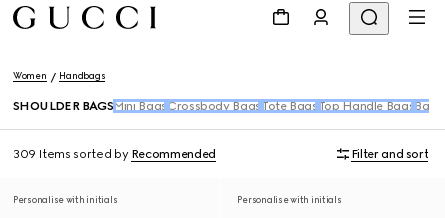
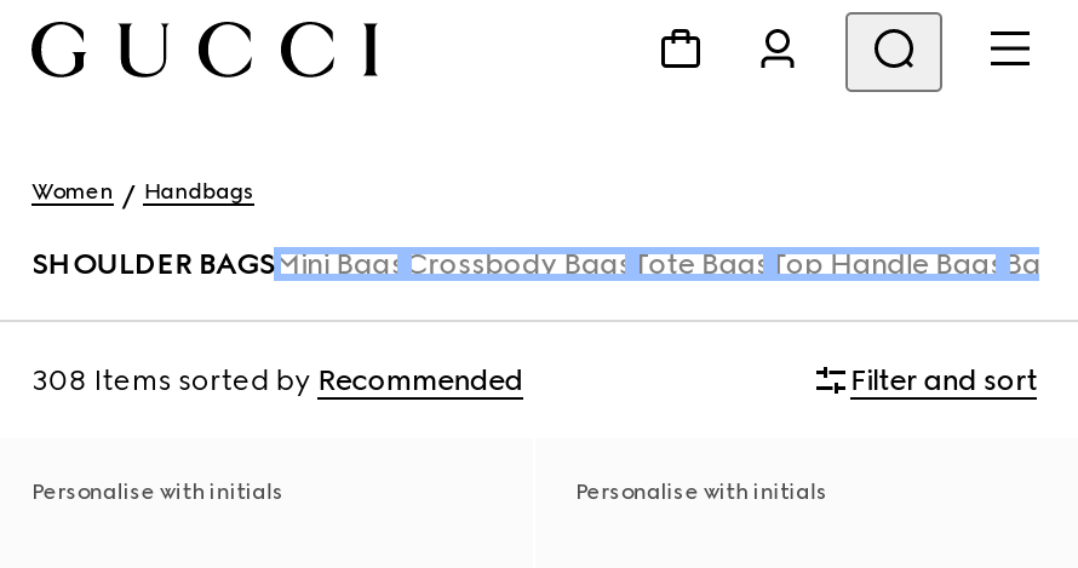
- 309 Items sorted by Recommended
+ 308 Items sorted by Recommended
